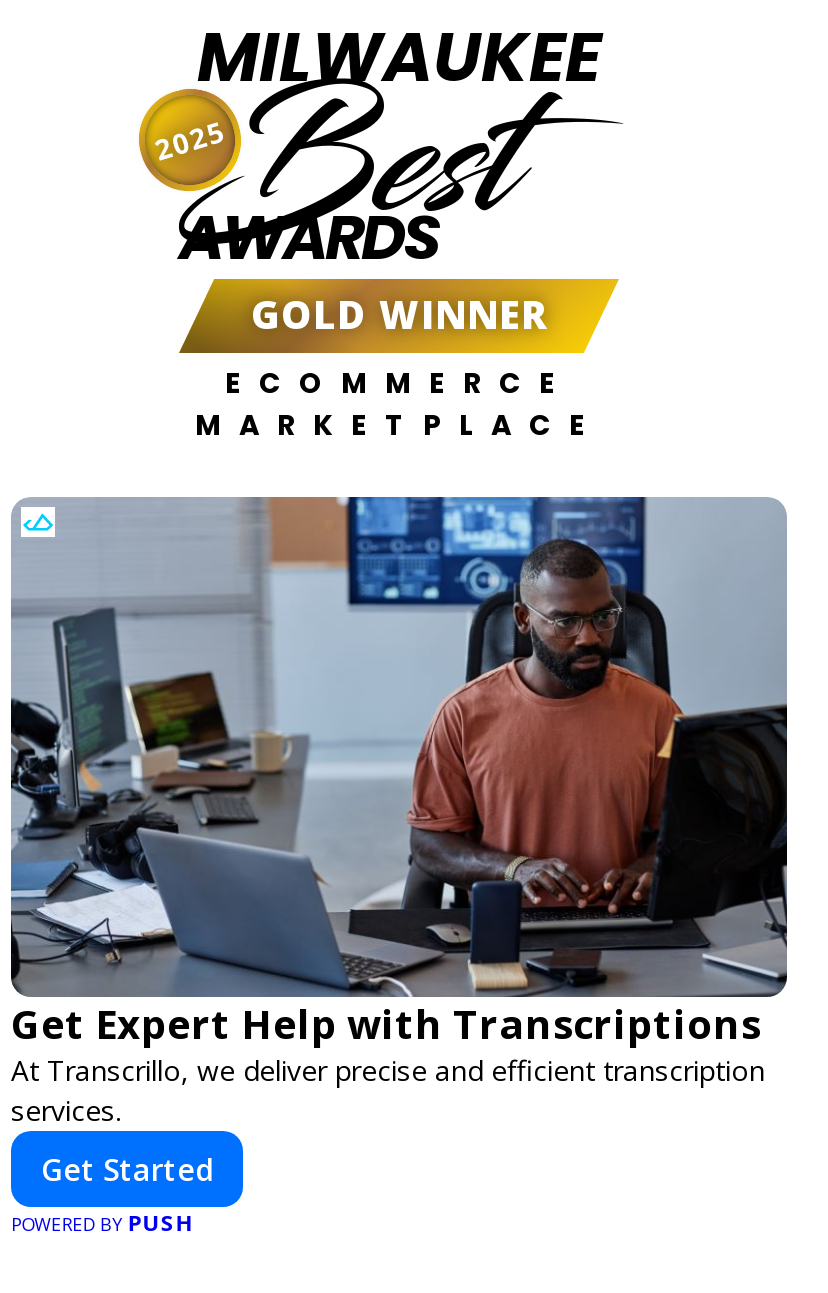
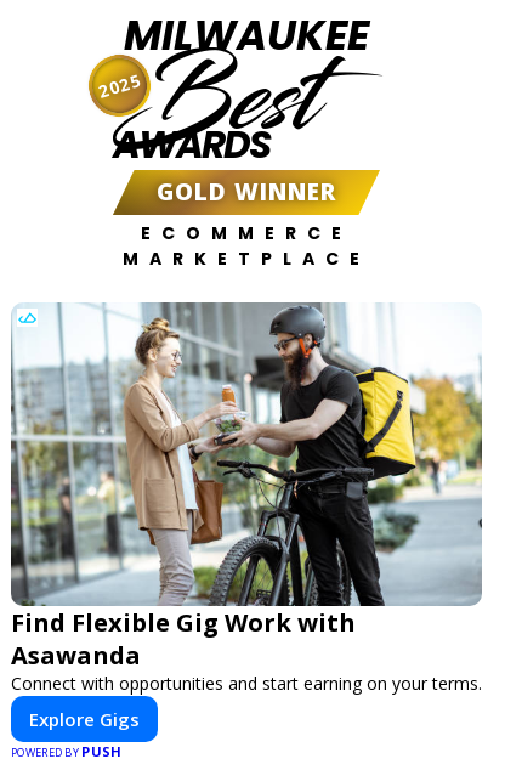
- [image]
- Get Expert Help with Transcriptions
- At Transcrillo, we deliver precise and efficient transcription
- services.
+ [image]
+ Find Flexible Gig Work with
+ Asawanda
+ Connect with opportunities and start earning on your terms.

- Get Started
+ Explore Gigs
